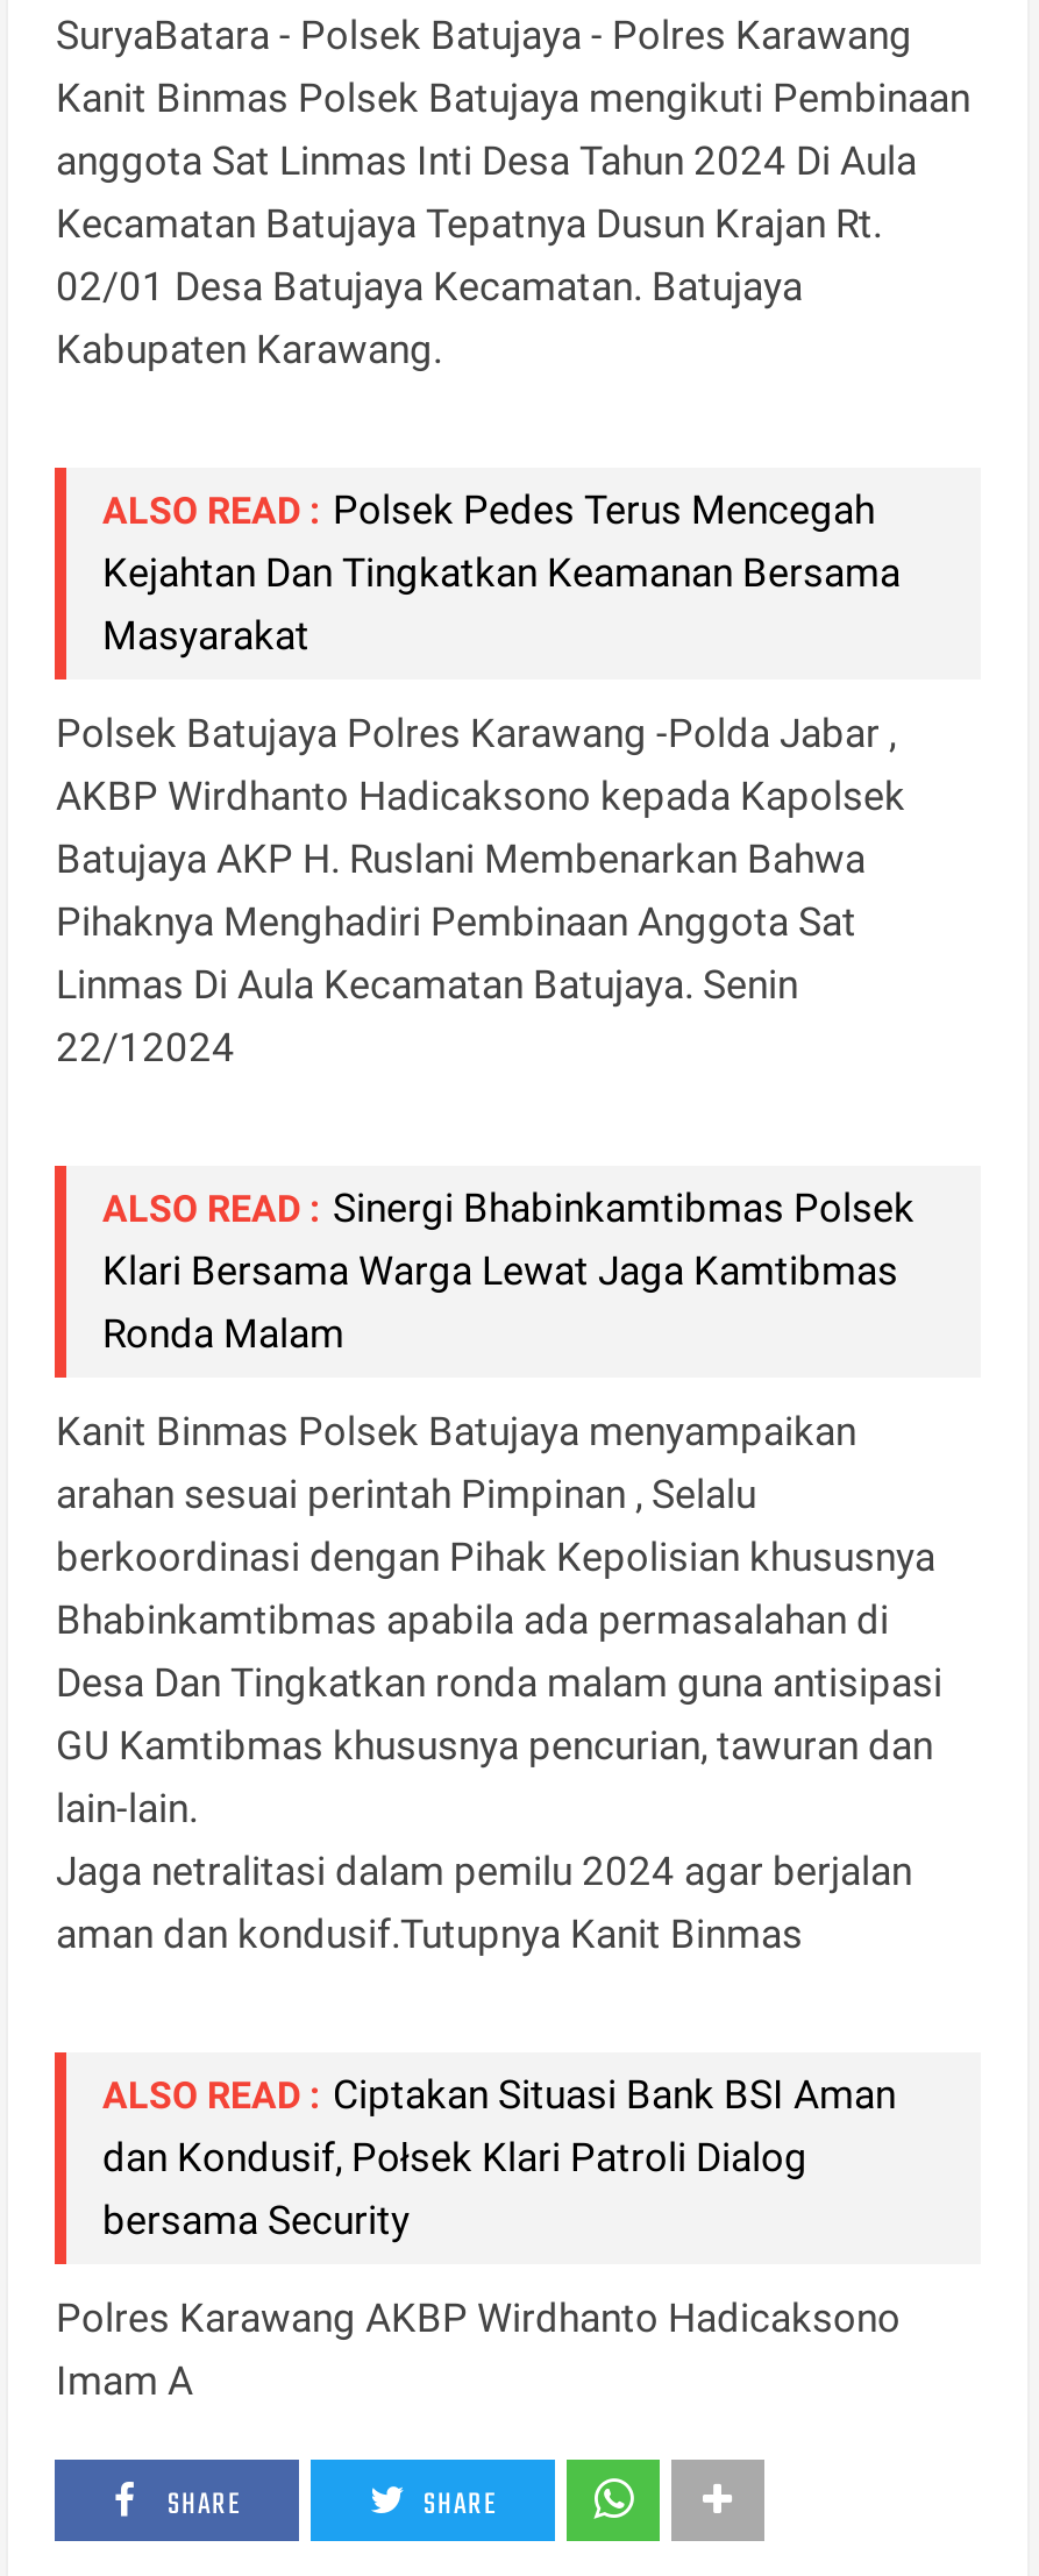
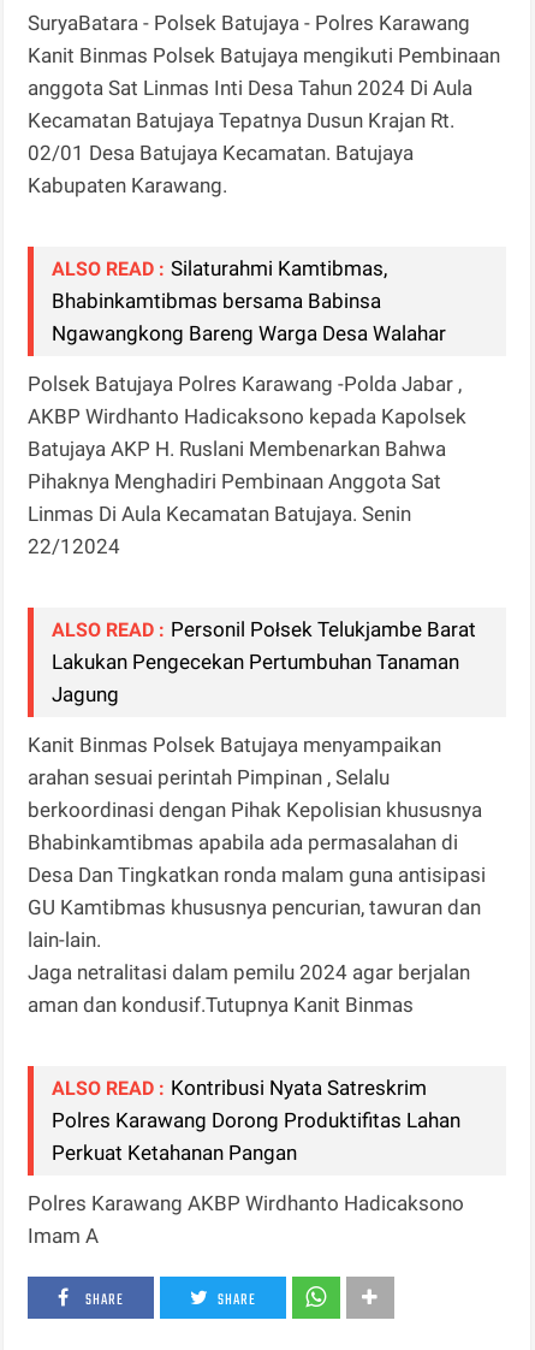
- ALSO READ : Polsek Pedes Terus Mencegah
- Kejahtan Dan Tingkatkan Keamanan Bersama
- Masyarakat
+ ALSO READ : Silaturahmi Kamtibmas,
+ Bhabinkamtibmas bersama Babinsa
+ Ngawangkong Bareng Warga Desa Walahar

- ALSO READ : Sinergi Bhabinkamtibmas Polsek
- Klari Bersama Warga Lewat Jaga Kamtibmas
- Ronda Malam
+ ALSO READ : Personil Połsek Telukjambe Barat
+ Lakukan Pengecekan Pertumbuhan Tanaman
+ Jagung

- ALSO READ : Ciptakan Situasi Bank BSI Aman
- dan Kondusif, Połsek Klari Patroli Dialog
- bersama Security
+ ALSO READ : Kontribusi Nyata Satreskrim
+ Polres Karawang Dorong Produktifitas Lahan
+ Perkuat Ketahanan Pangan
